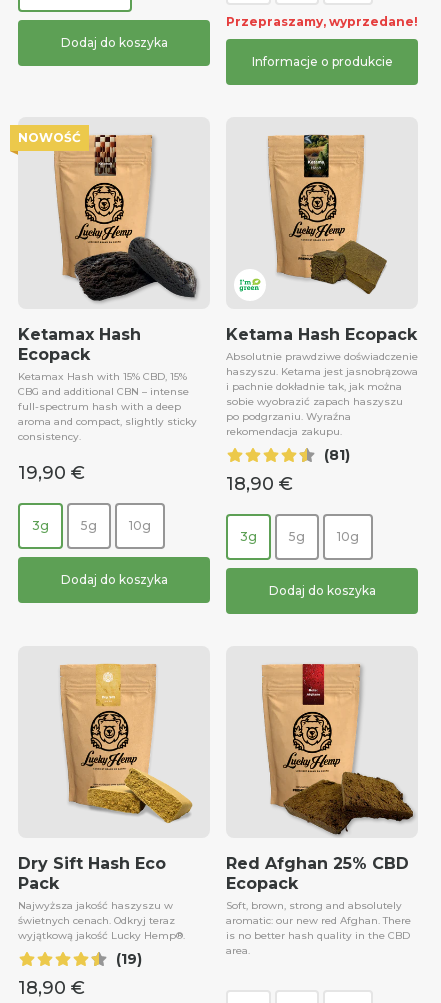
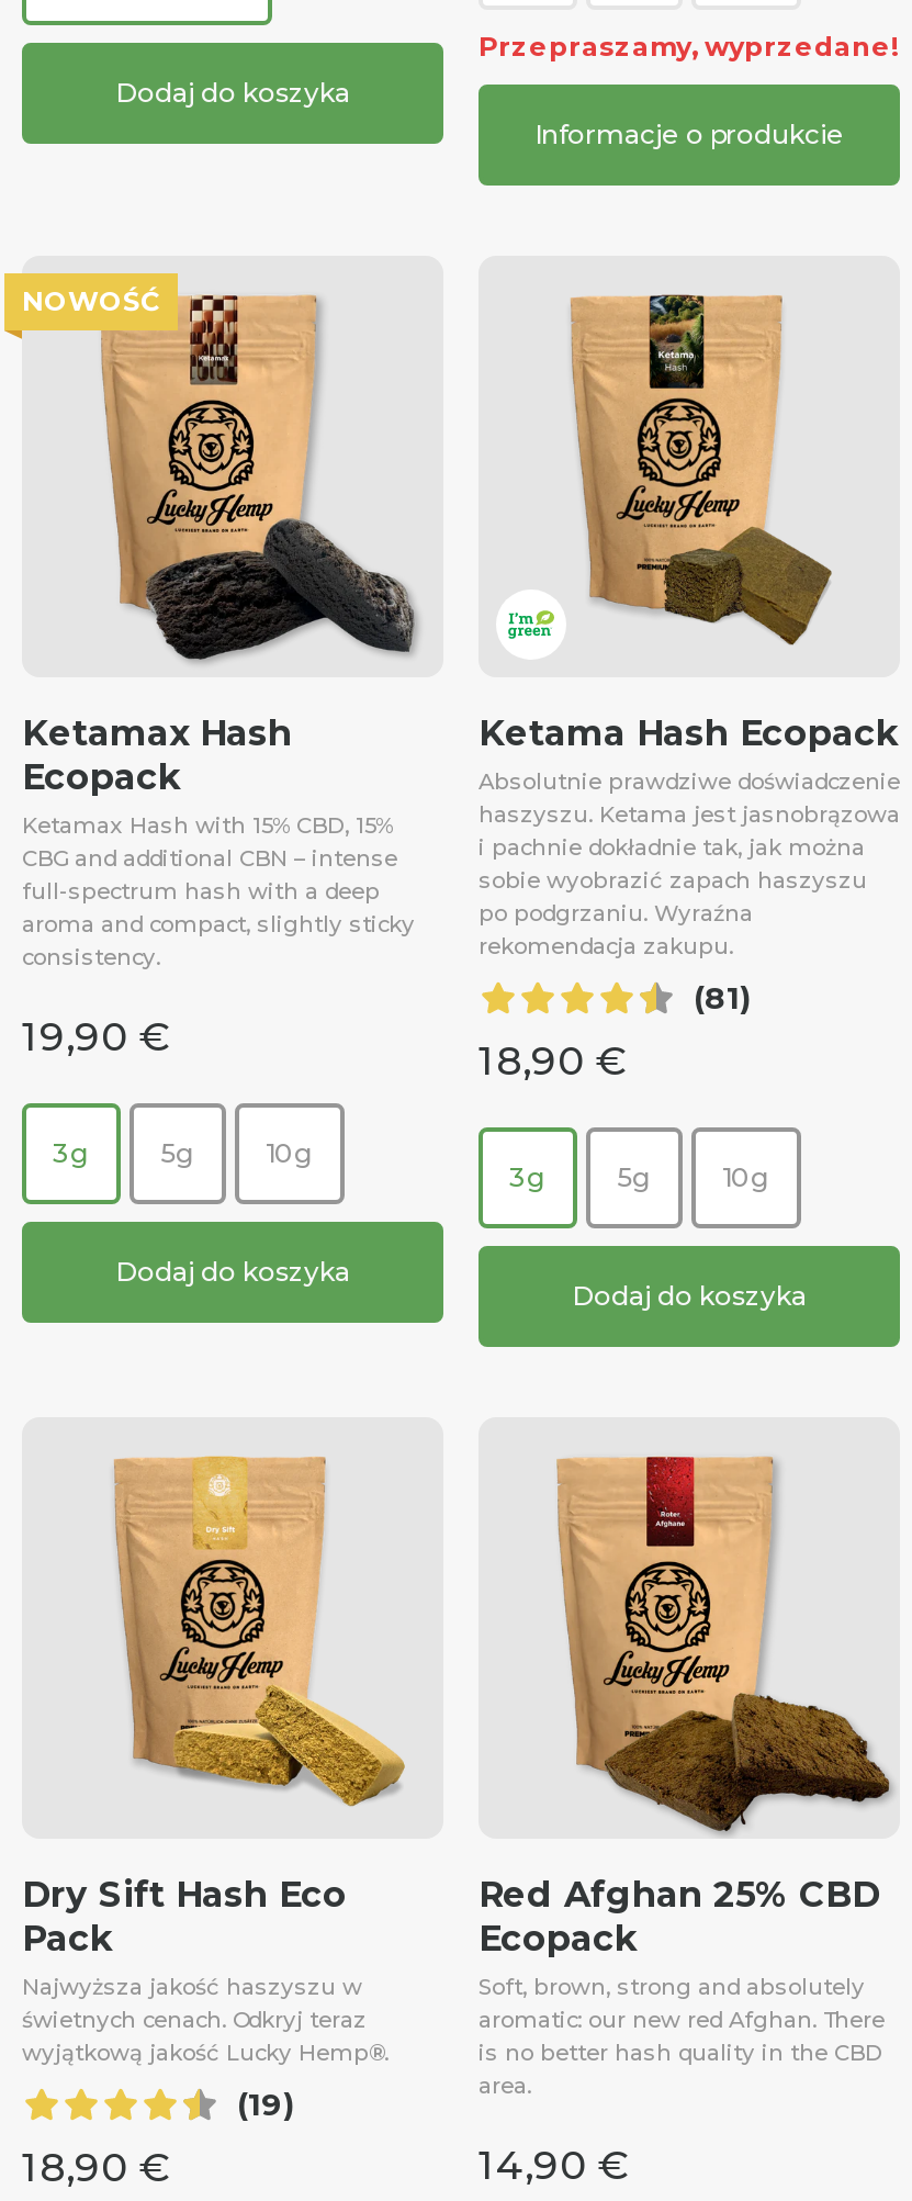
+ 14,90 €
